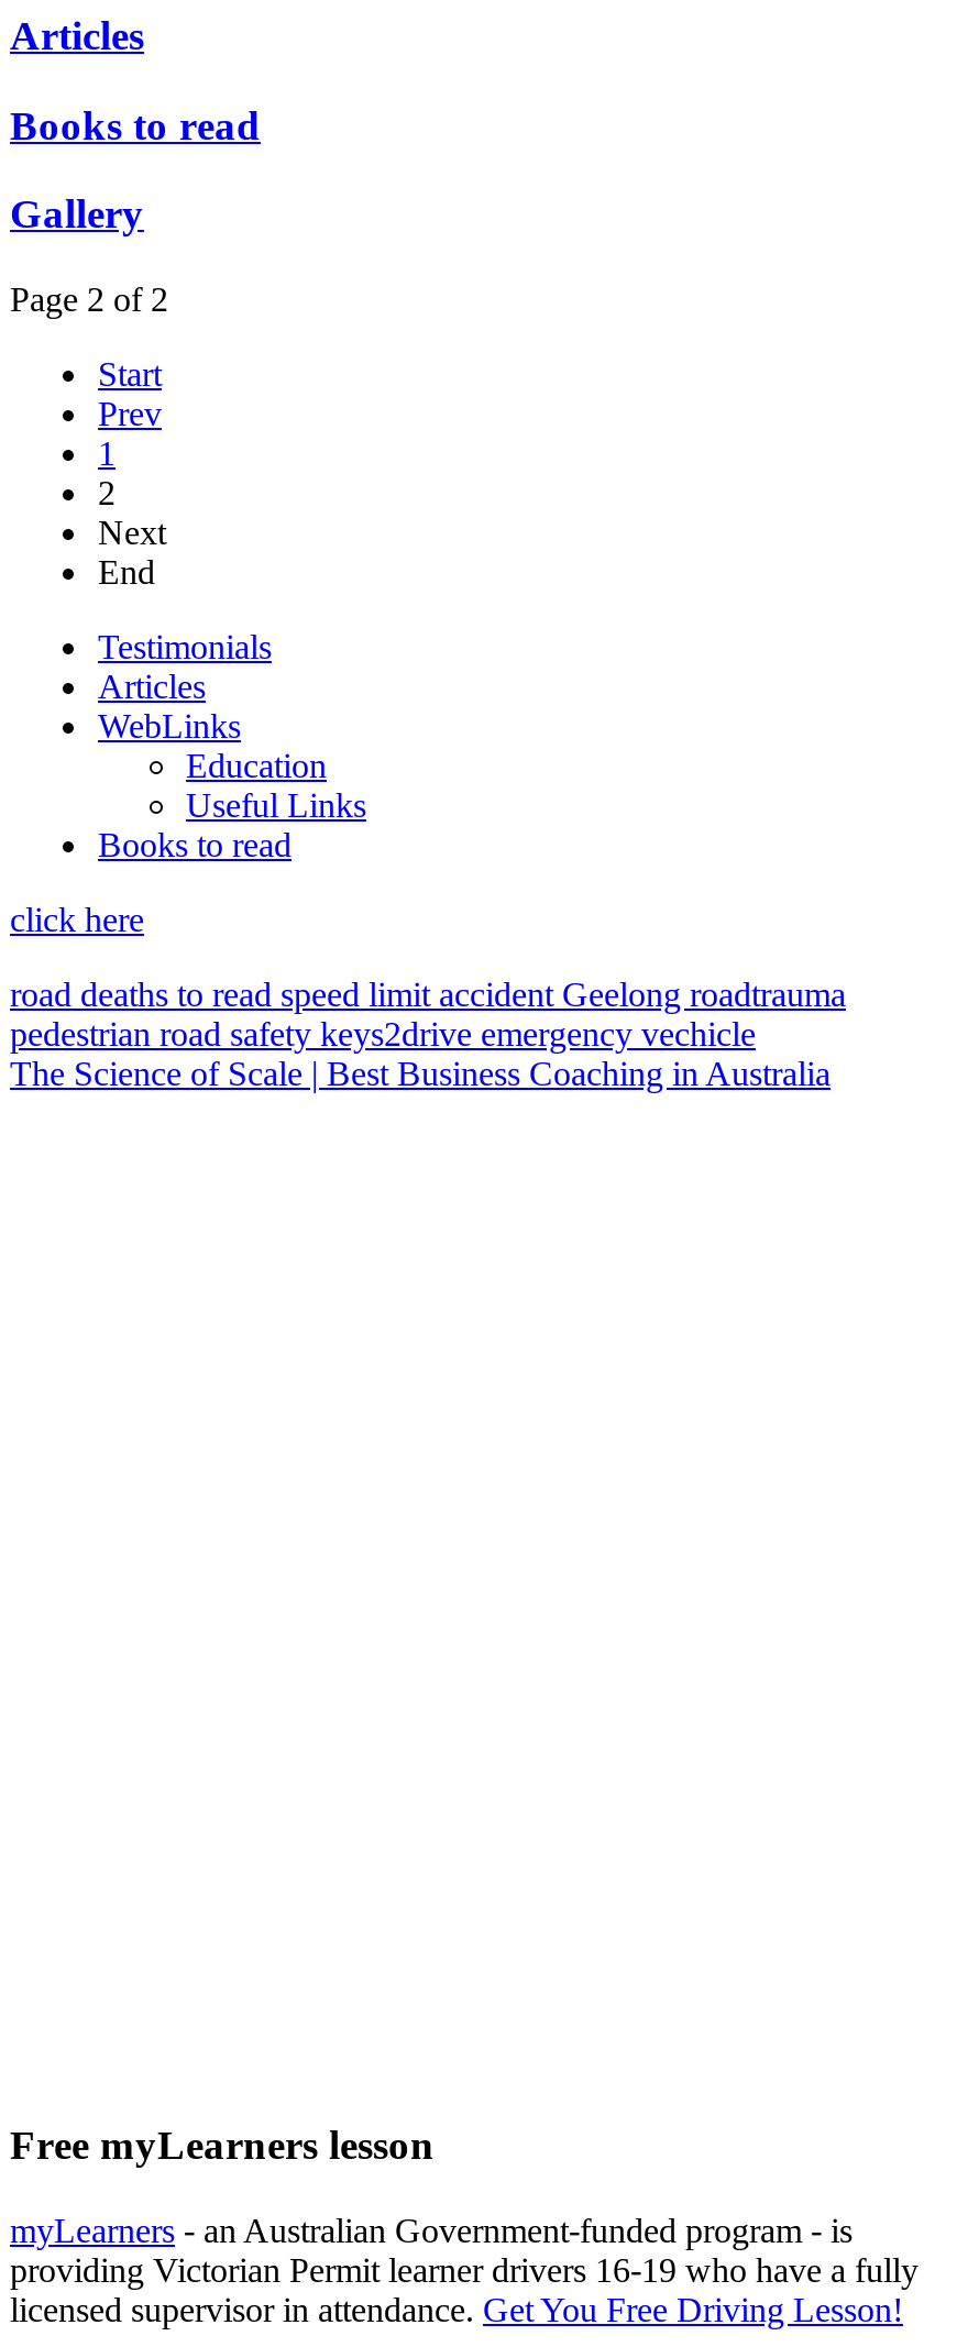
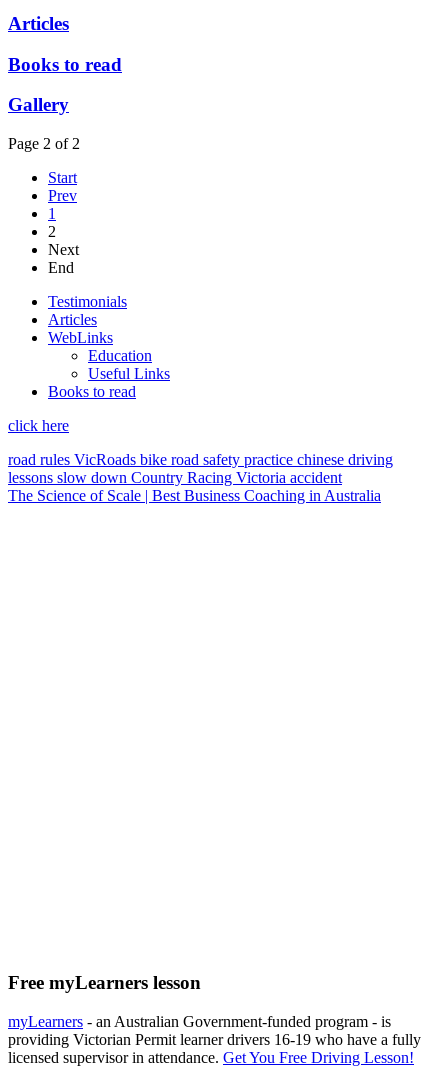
- road deaths to read speed limit accident Geelong roadtrauma
- pedestrian road safety keys2drive emergency vechicle
+ road rules VicRoads bike road safety practice chinese driving
+ lessons slow down Country Racing Victoria accident
